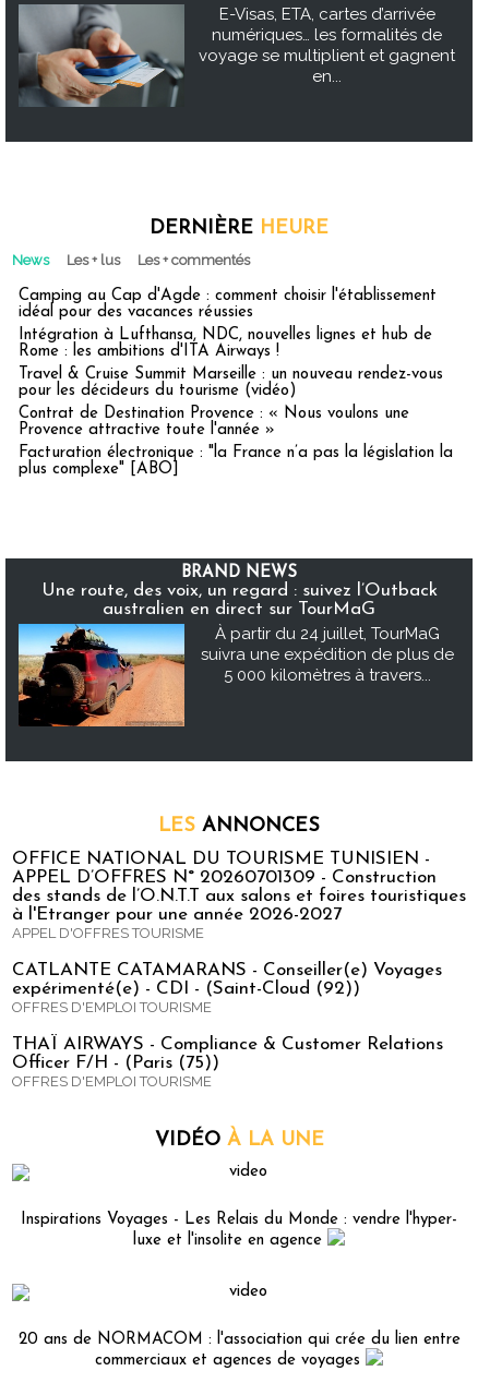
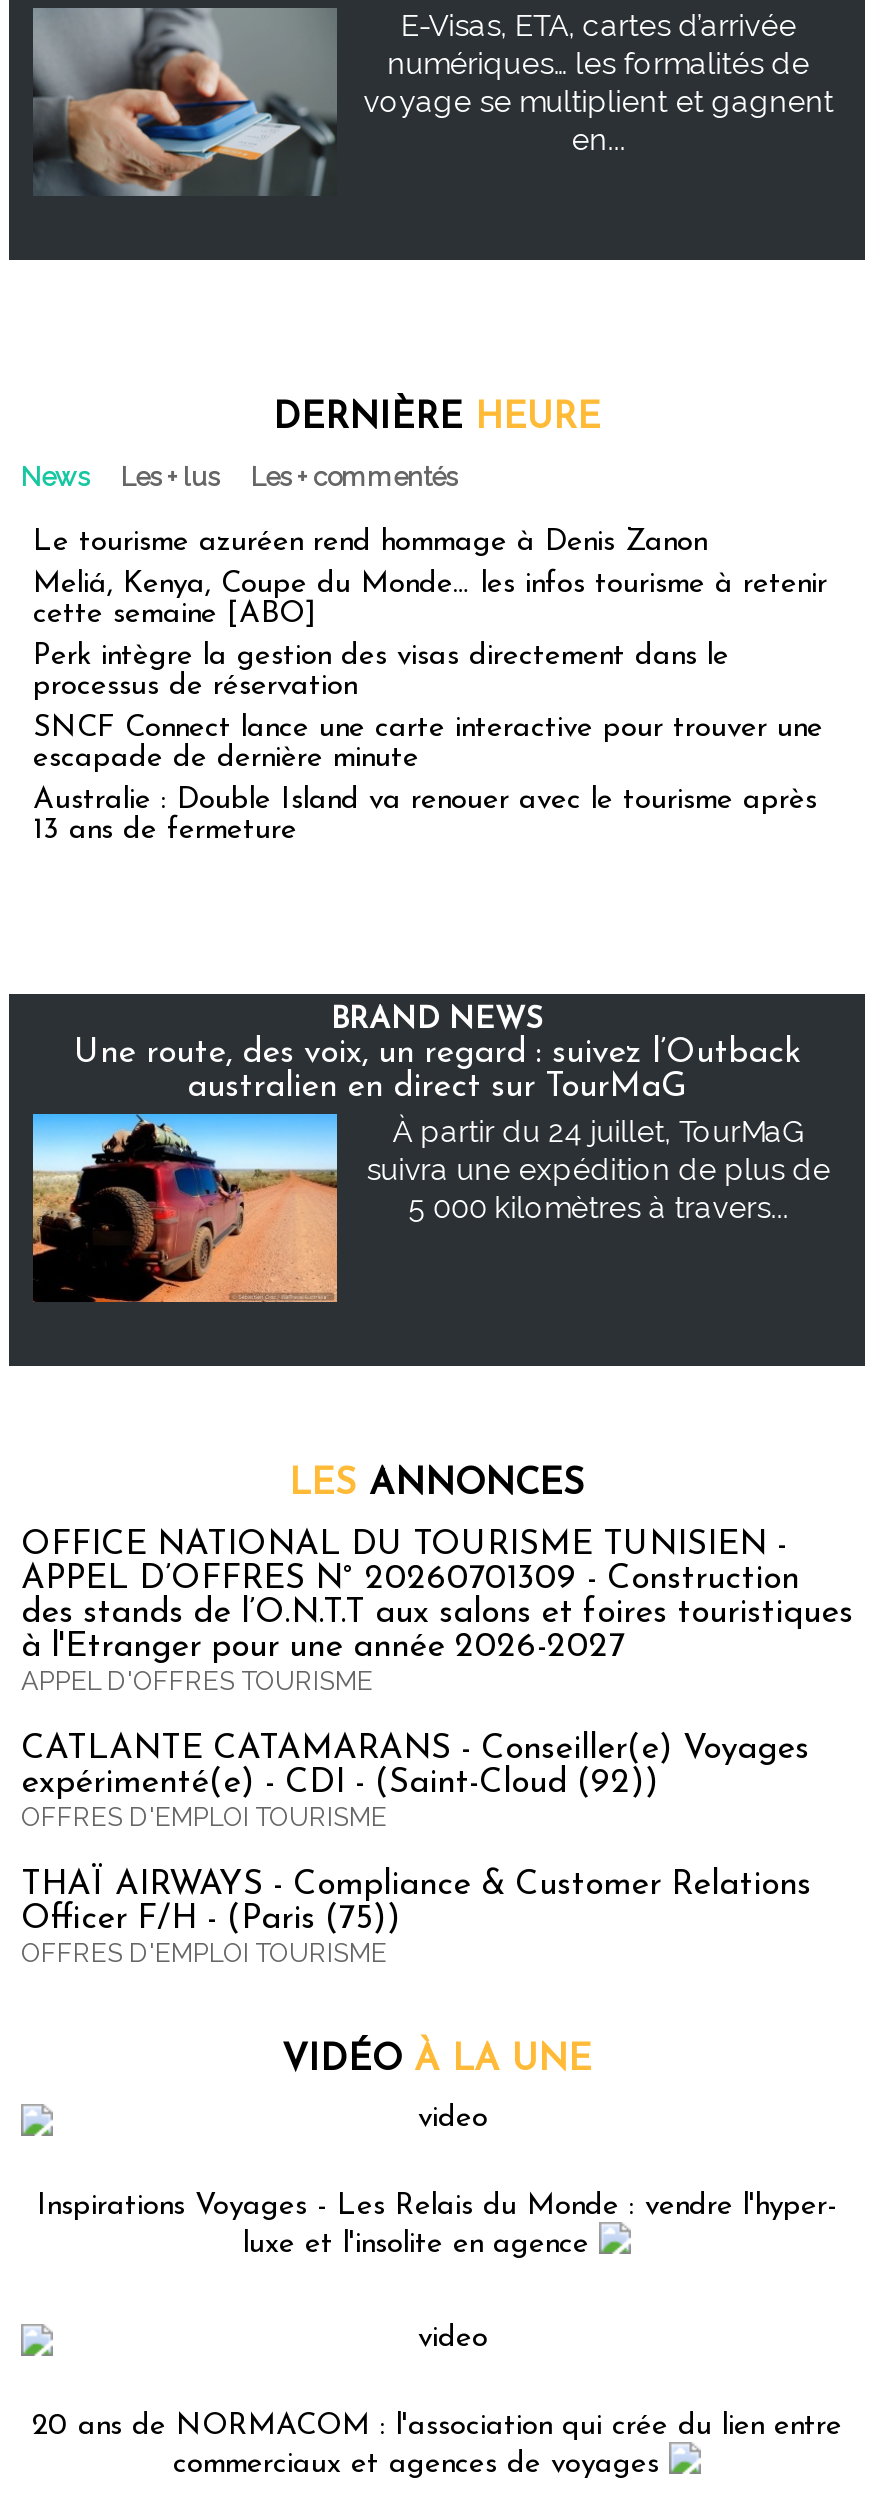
- Camping au Cap d'Agde : comment choisir l'établissement
- idéal pour des vacances réussies
- Intégration à Lufthansa, NDC, nouvelles lignes et hub de
- Rome : les ambitions d'ITA Airways !
- Travel & Cruise Summit Marseille : un nouveau rendez-vous
- pour les décideurs du tourisme (vidéo)
- Contrat de Destination Provence : « Nous voulons une
- Provence attractive toute l'année »
- Facturation électronique : "la France n’a pas la législation la
- plus complexe" [ABO]
+ Le tourisme azuréen rend hommage à Denis Zanon
+ Meliá, Kenya, Coupe du Monde… les infos tourisme à retenir
+ cette semaine [ABO]
+ Perk intègre la gestion des visas directement dans le
+ processus de réservation
+ SNCF Connect lance une carte interactive pour trouver une
+ escapade de dernière minute
+ Australie : Double Island va renouer avec le tourisme après
+ 13 ans de fermeture
